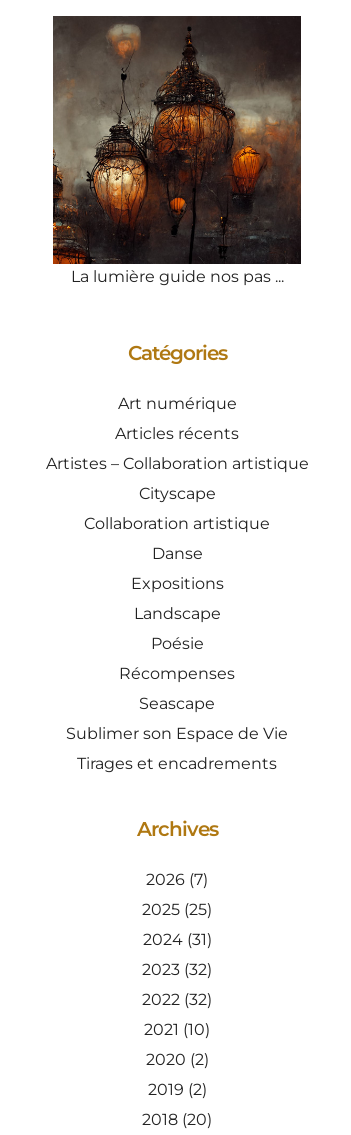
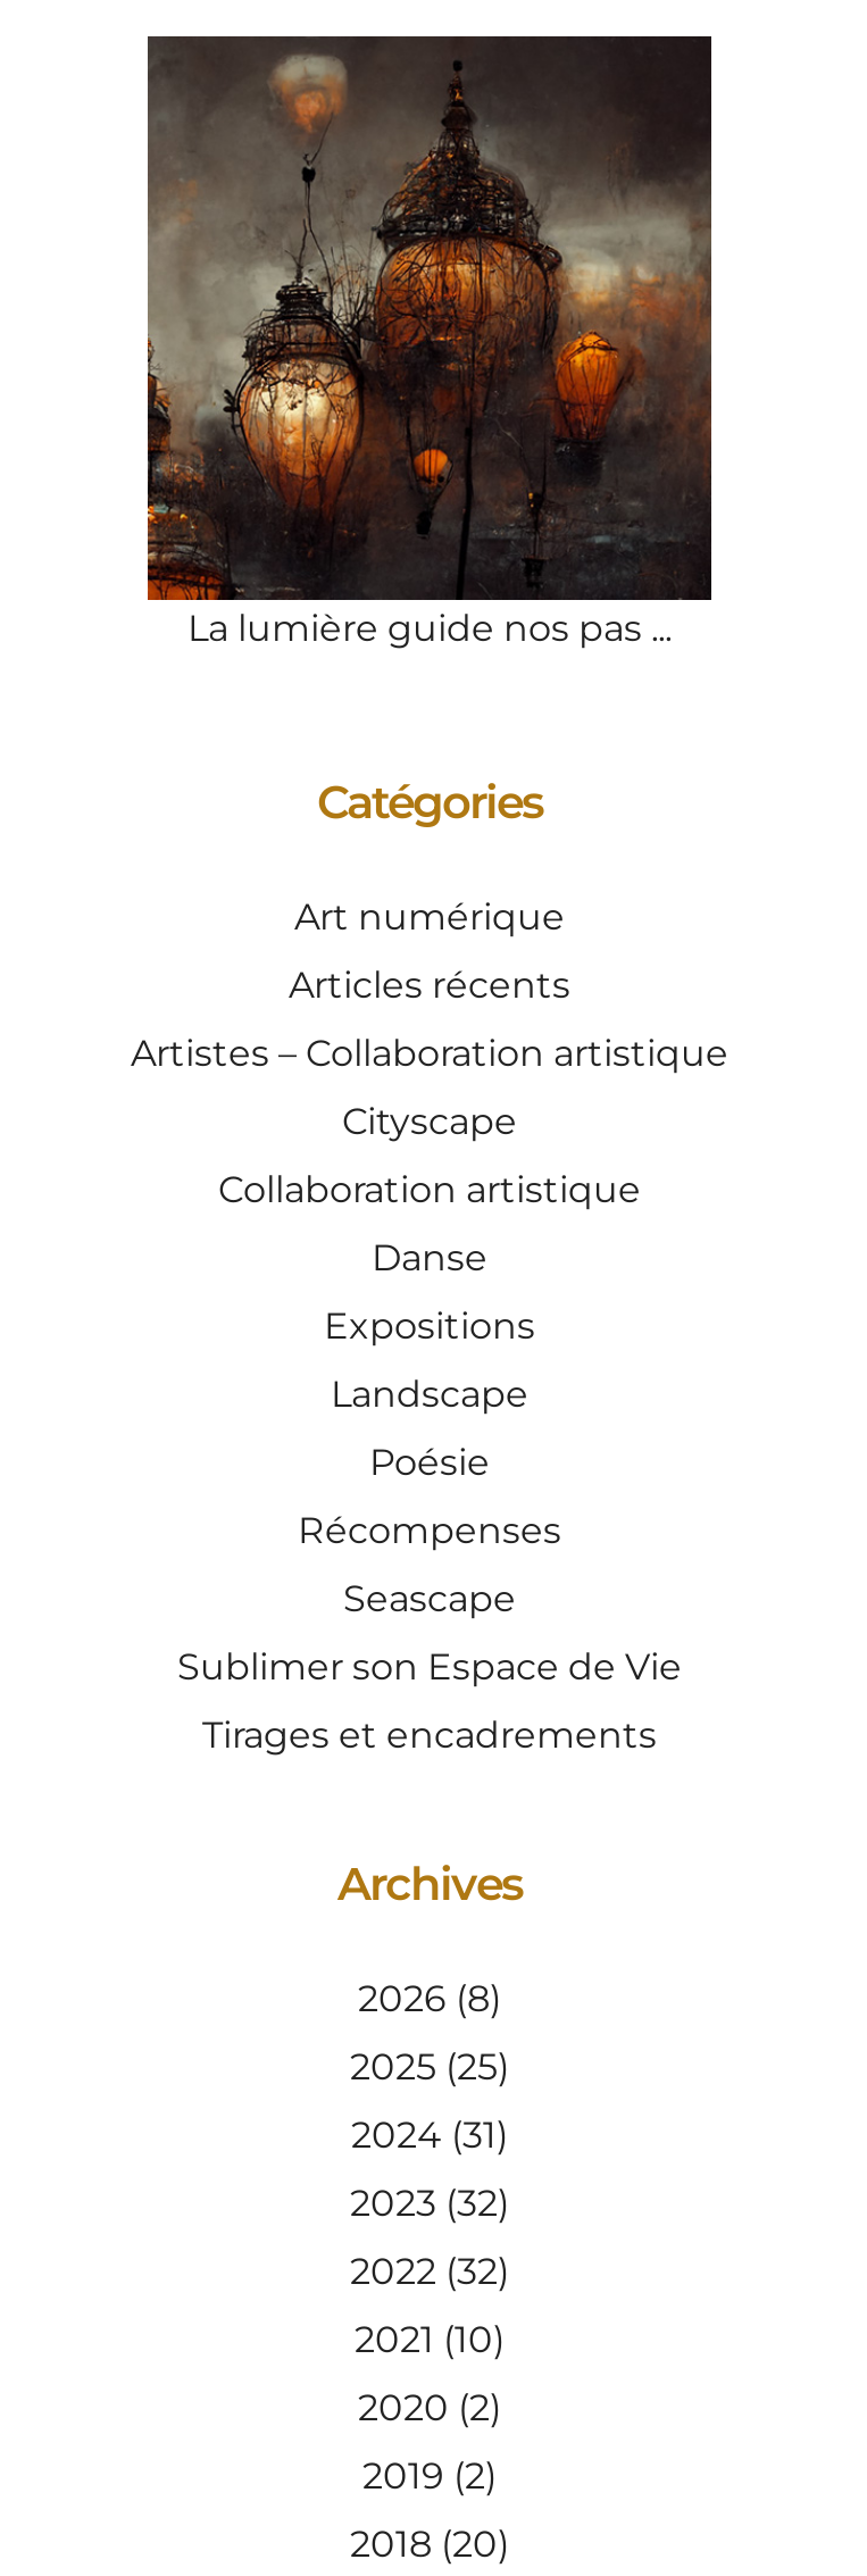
- 2026 (7)
+ 2026 (8)
